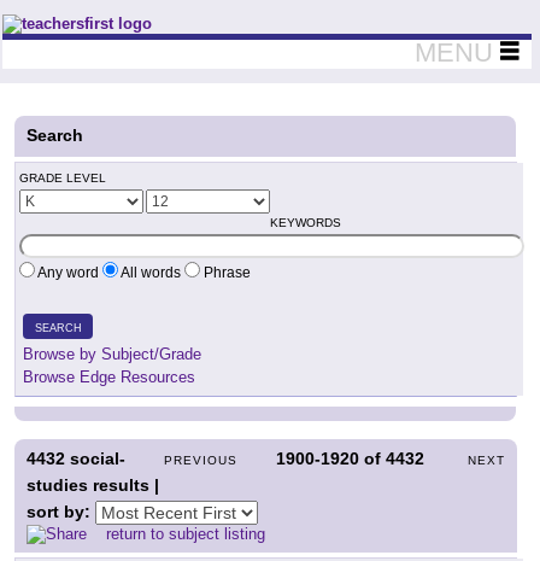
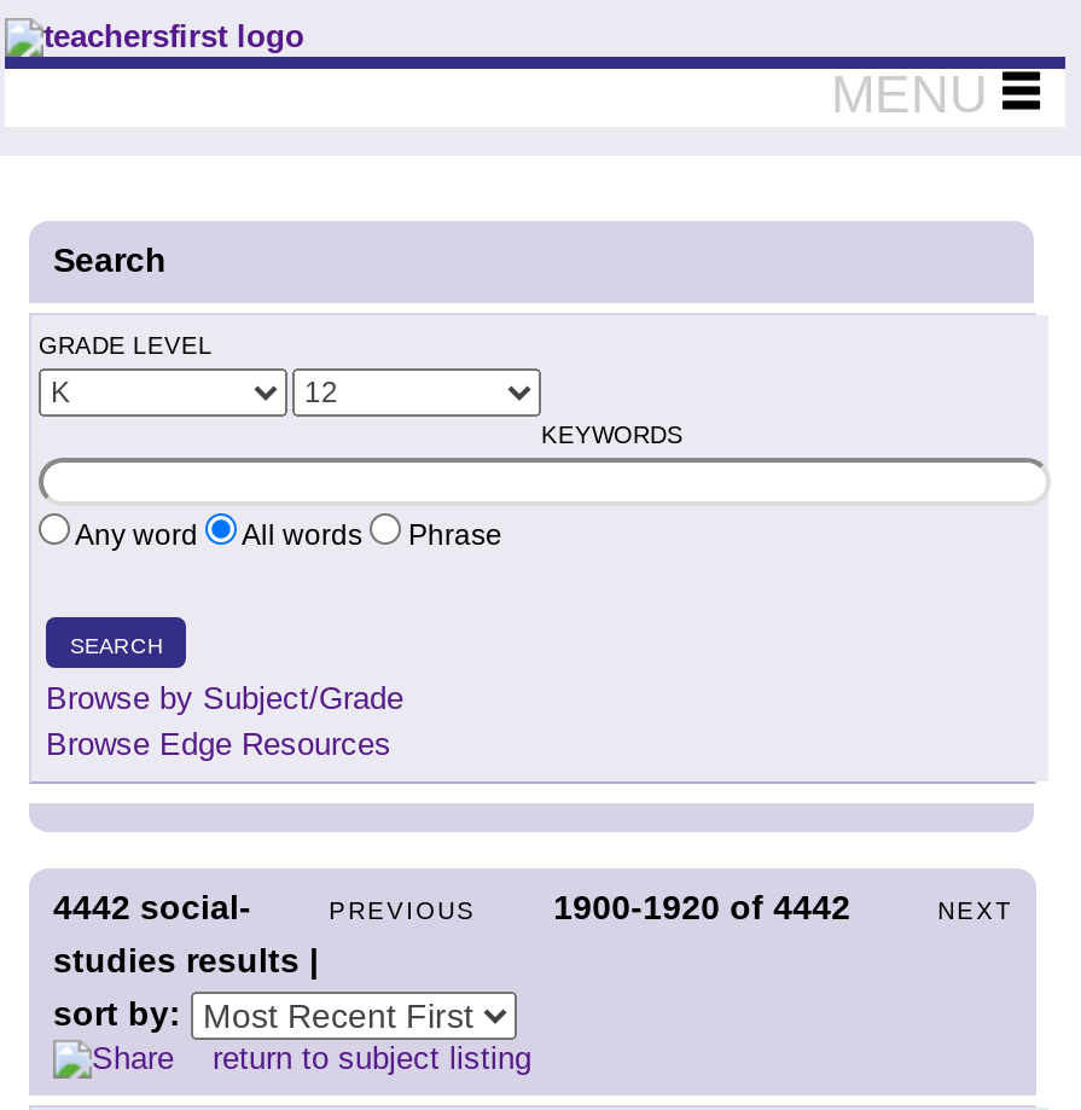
- 4432 social-
+ 4442 social-

- 1900-1920 of 4432
+ 1900-1920 of 4442
